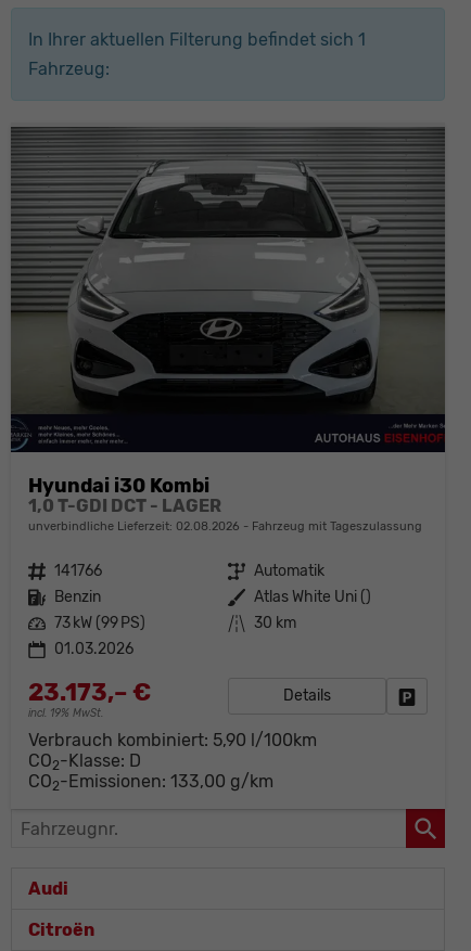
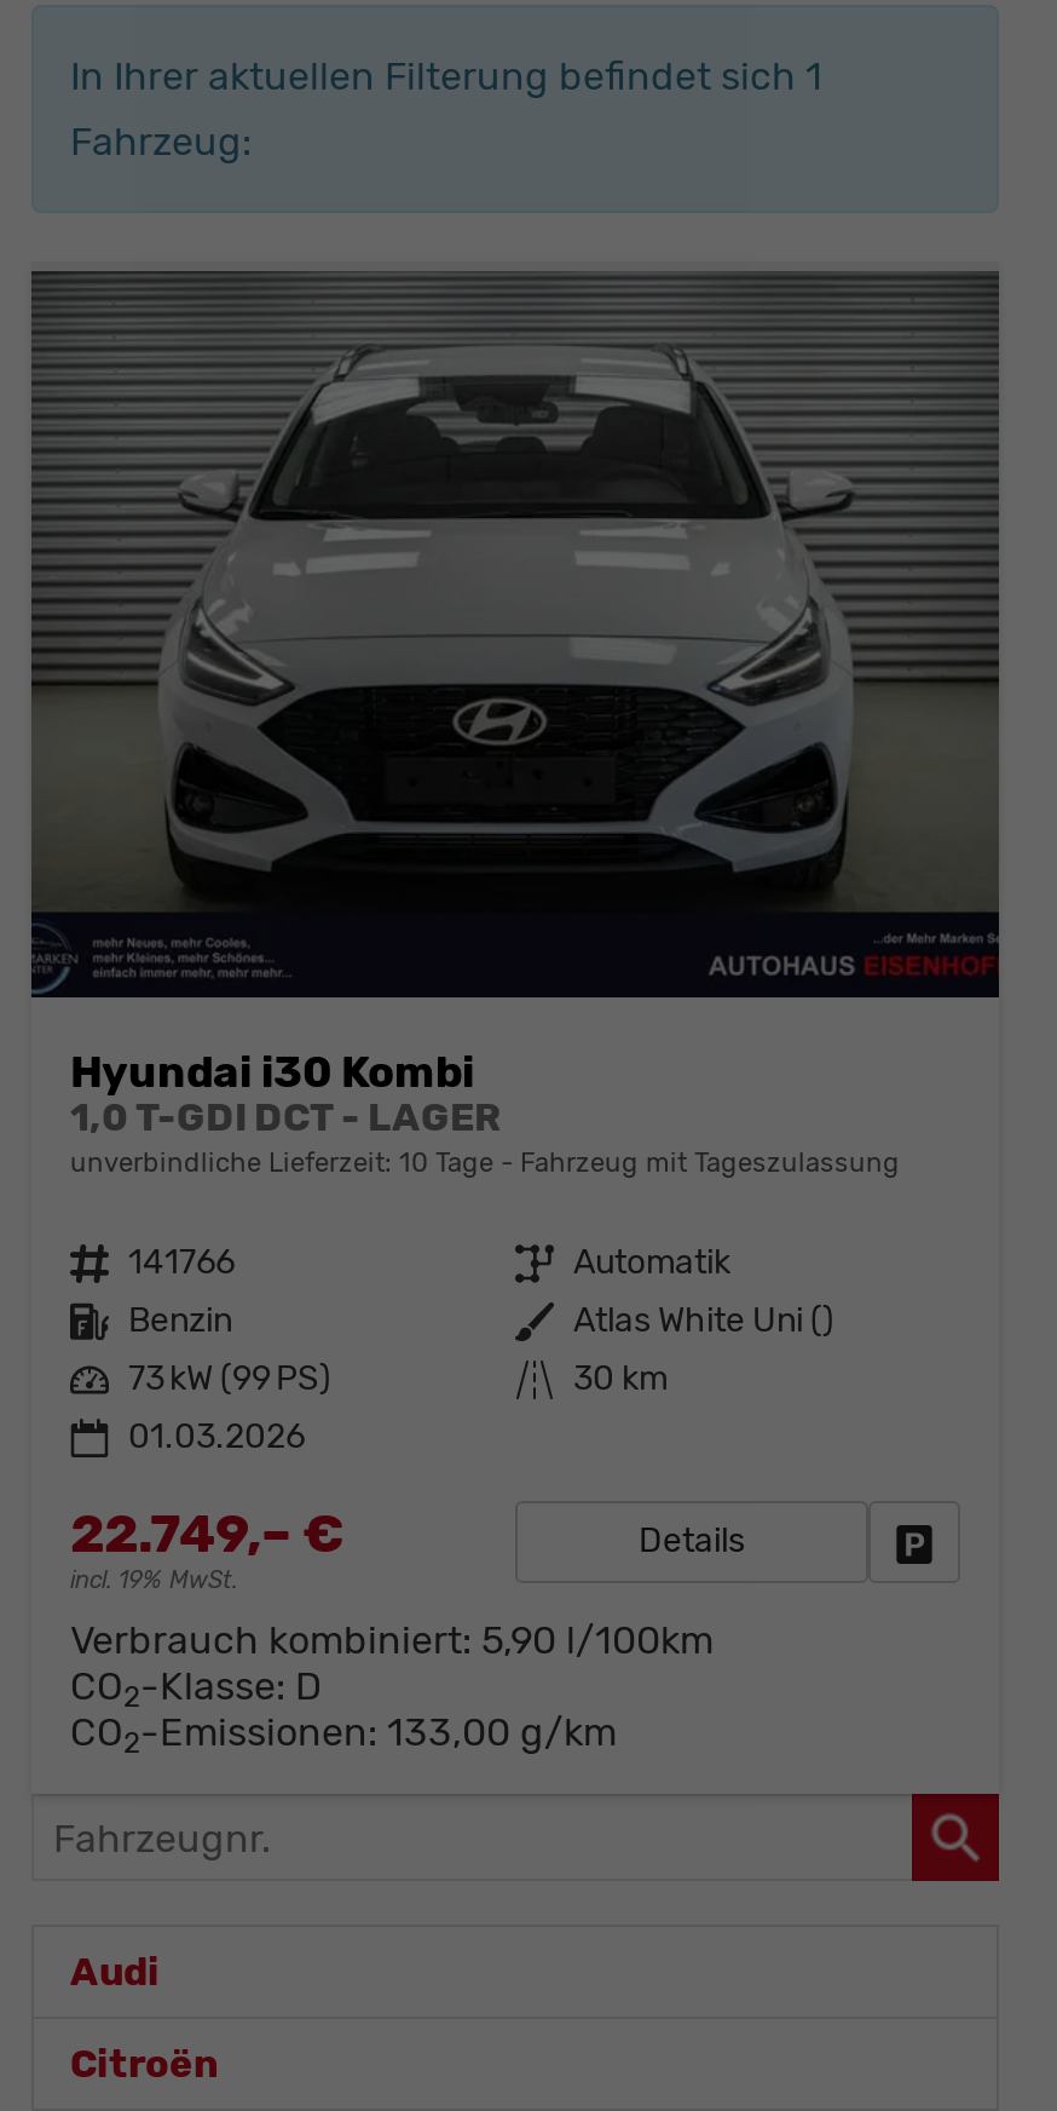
- unverbindliche Lieferzeit: 02.08.2026
+ unverbindliche Lieferzeit: 10 Tage

- 23.173,– €
+ 22.749,– €
